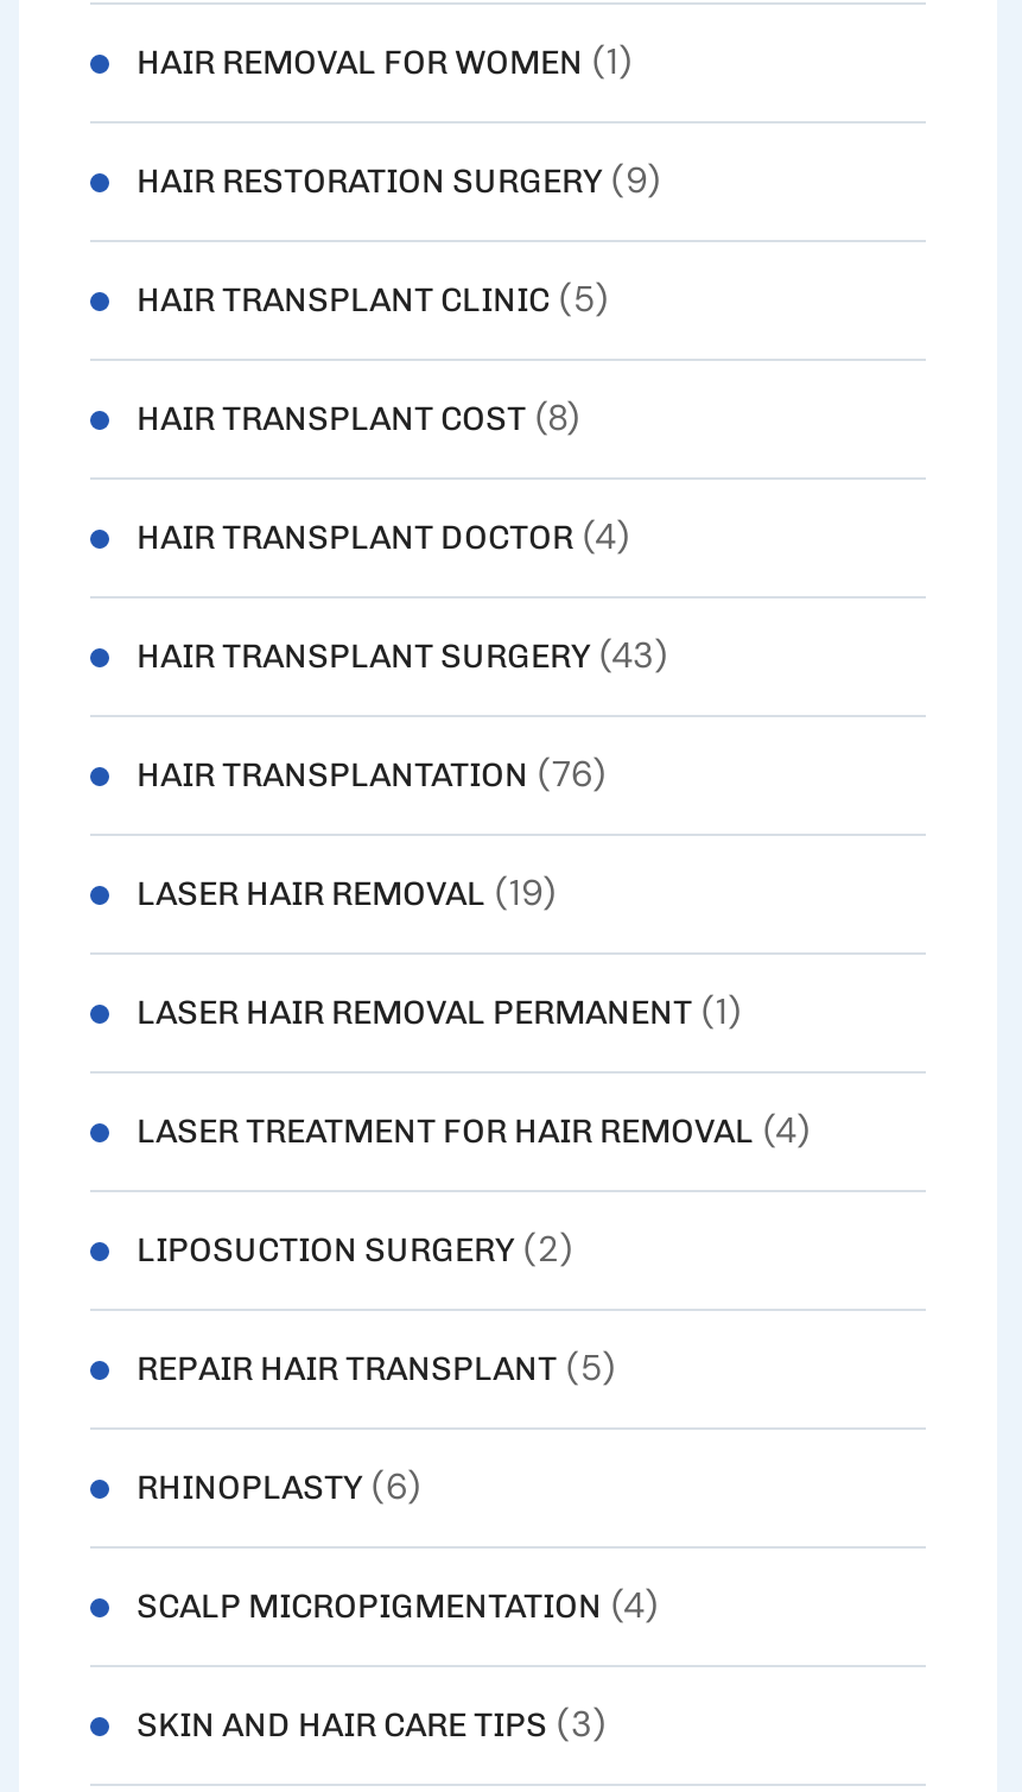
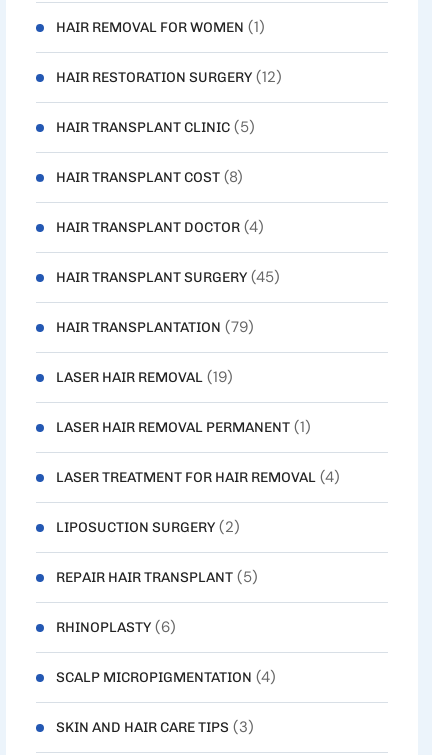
- HAIR RESTORATION SURGERY (9)
+ HAIR RESTORATION SURGERY (12)

- HAIR TRANSPLANT SURGERY (43)
+ HAIR TRANSPLANT SURGERY (45)

- HAIR TRANSPLANTATION (76)
+ HAIR TRANSPLANTATION (79)
